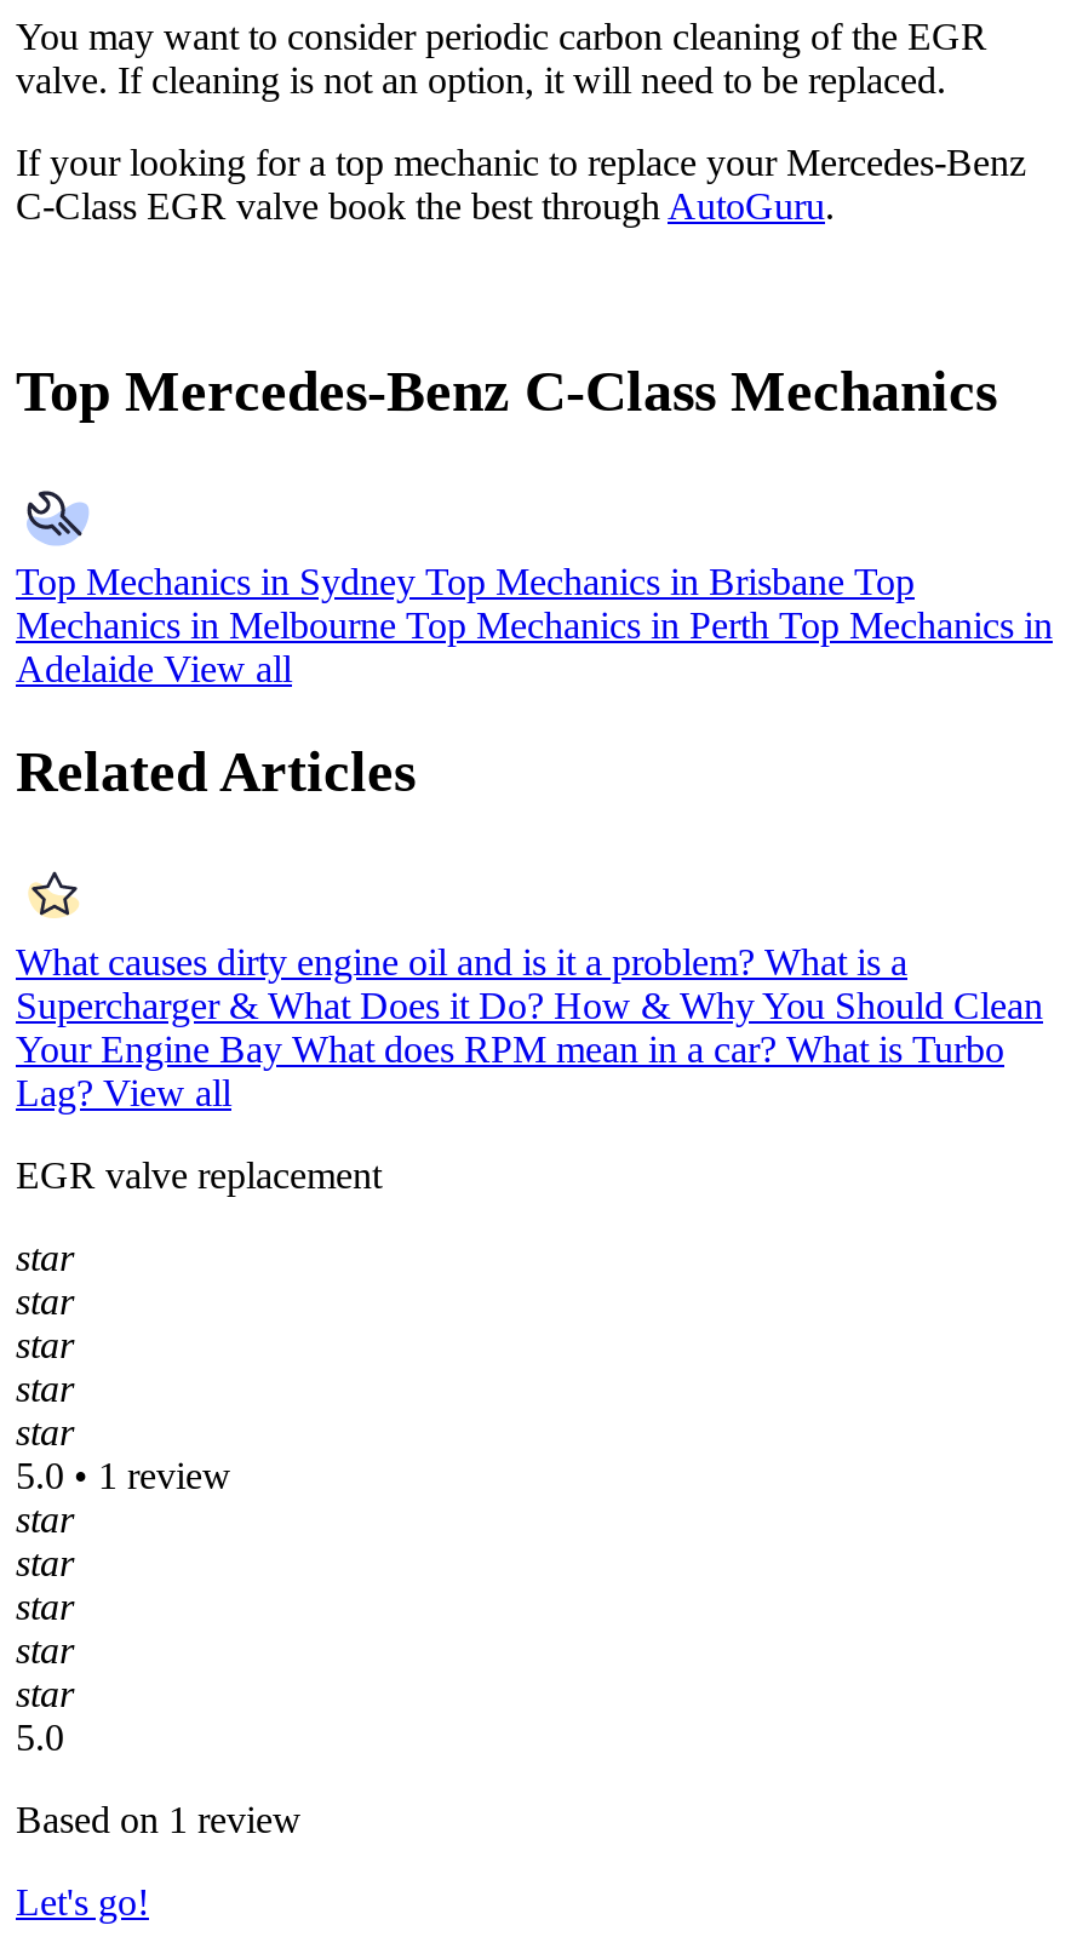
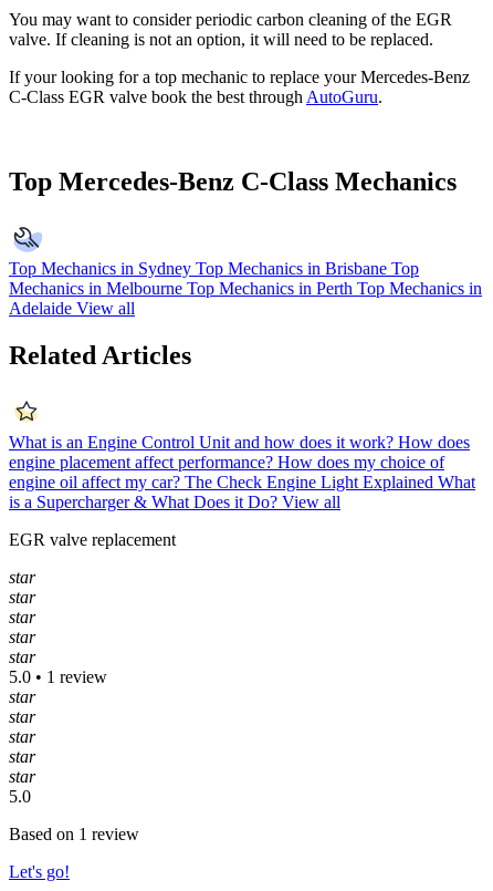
- What causes dirty engine oil and is it a problem? What is a
- Supercharger & What Does it Do? How & Why You Should Clean
- Your Engine Bay What does RPM mean in a car? What is Turbo
- Lag? View all
+ What is an Engine Control Unit and how does it work? How does
+ engine placement affect performance? How does my choice of
+ engine oil affect my car? The Check Engine Light Explained What
+ is a Supercharger & What Does it Do? View all
